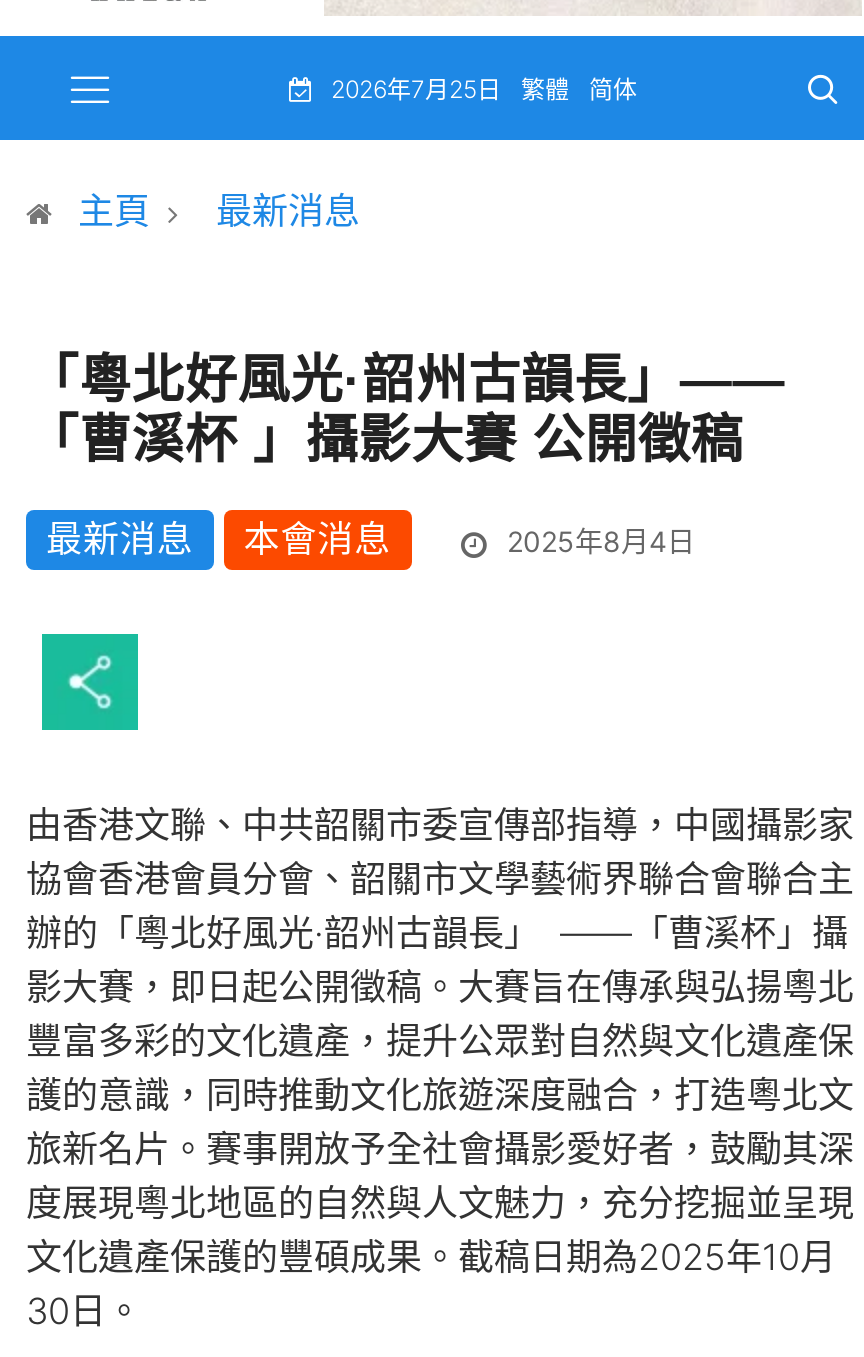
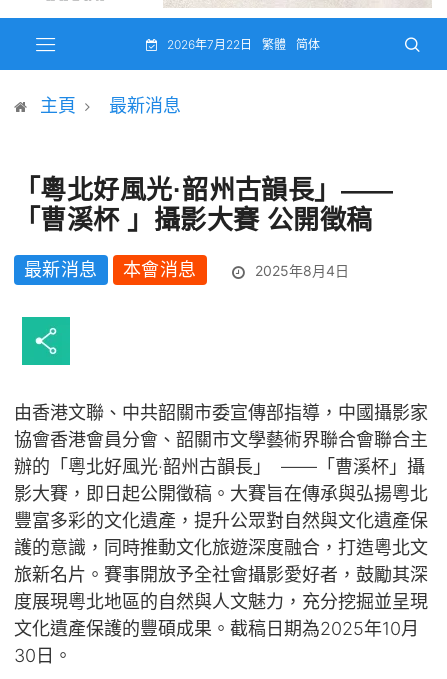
- 2026年7月25日 繁體 简体
+ 2026年7月22日 繁體 简体
